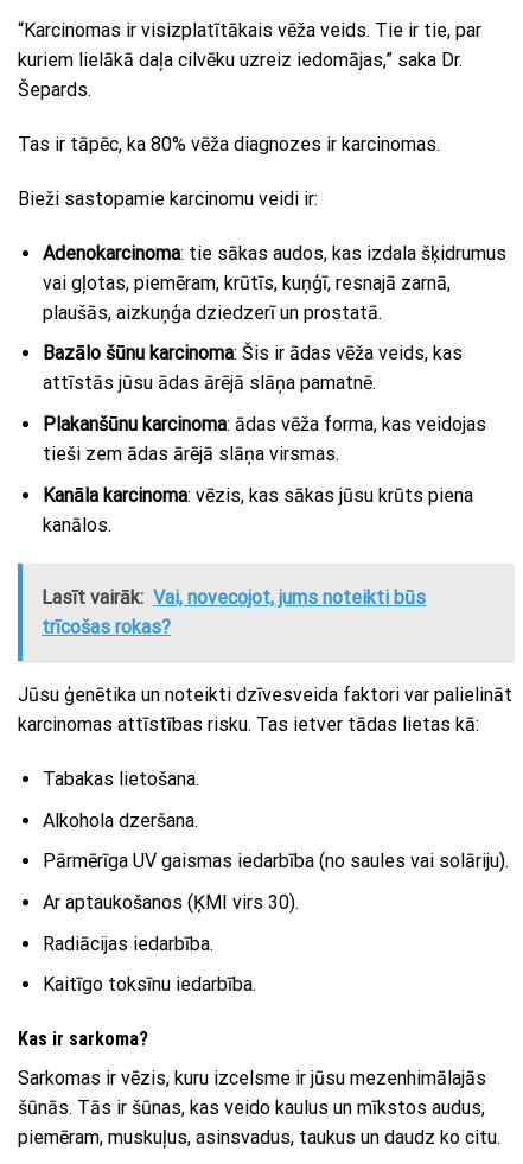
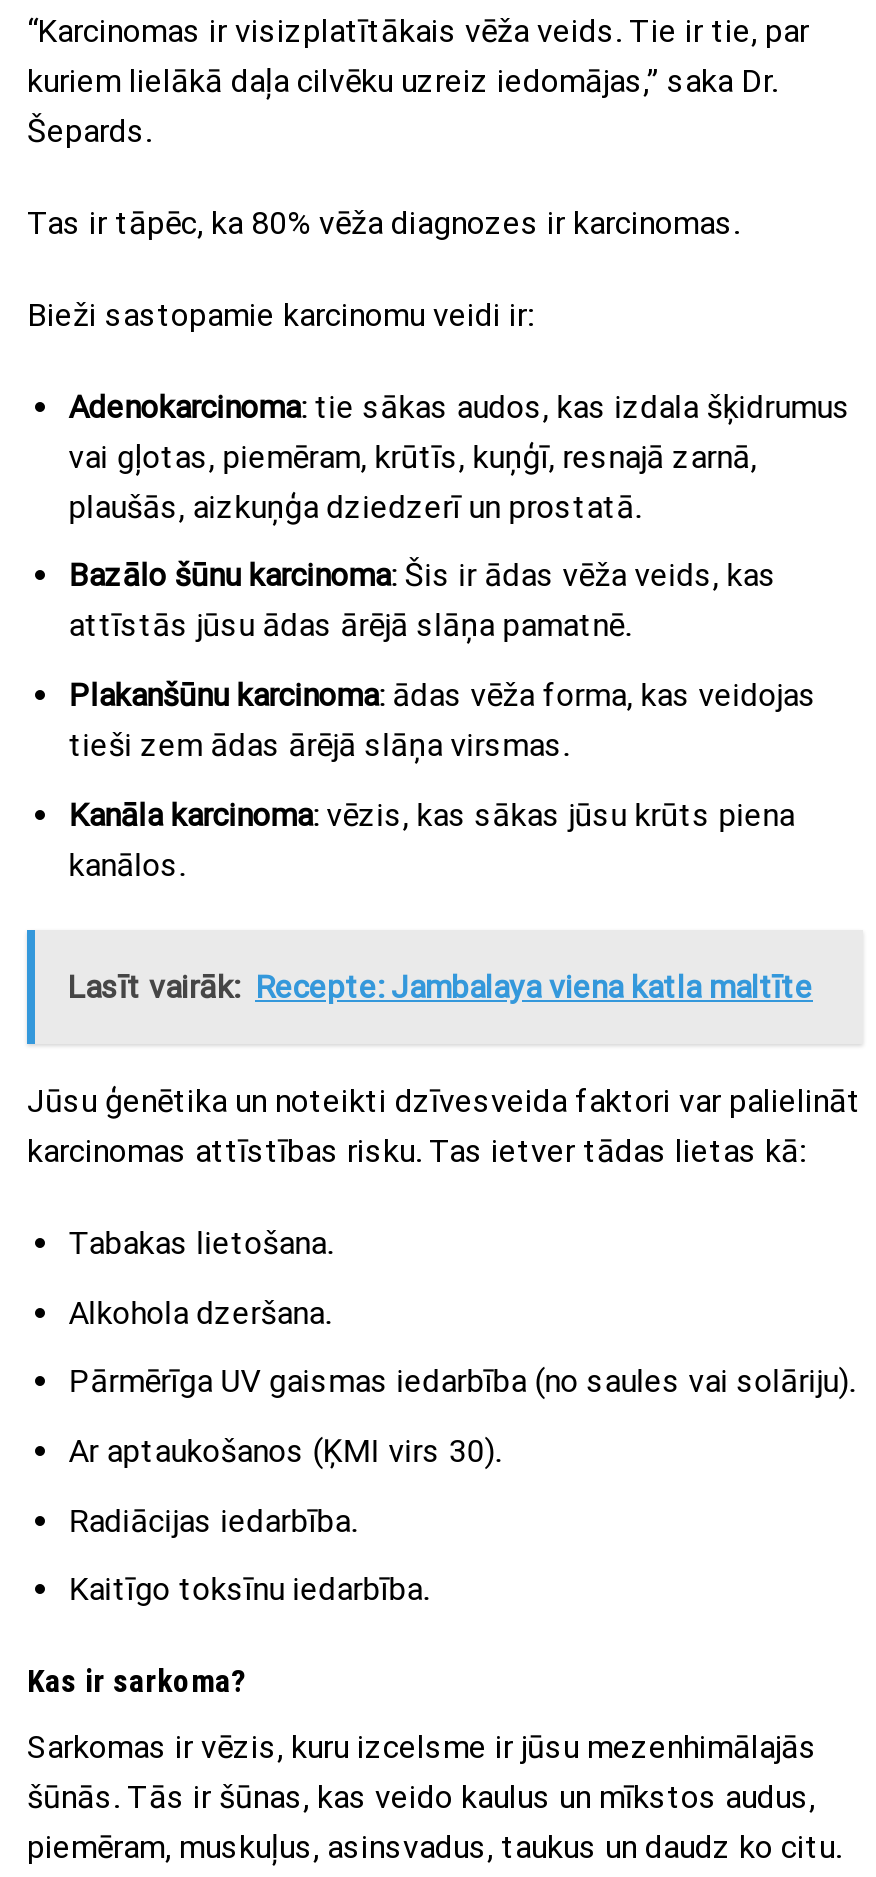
- Lasīt vairāk: Vai, novecojot, jums noteikti būs
- trīcošas rokas?
+ Lasīt vairāk: Recepte: Jambalaya viena katla maltīte
